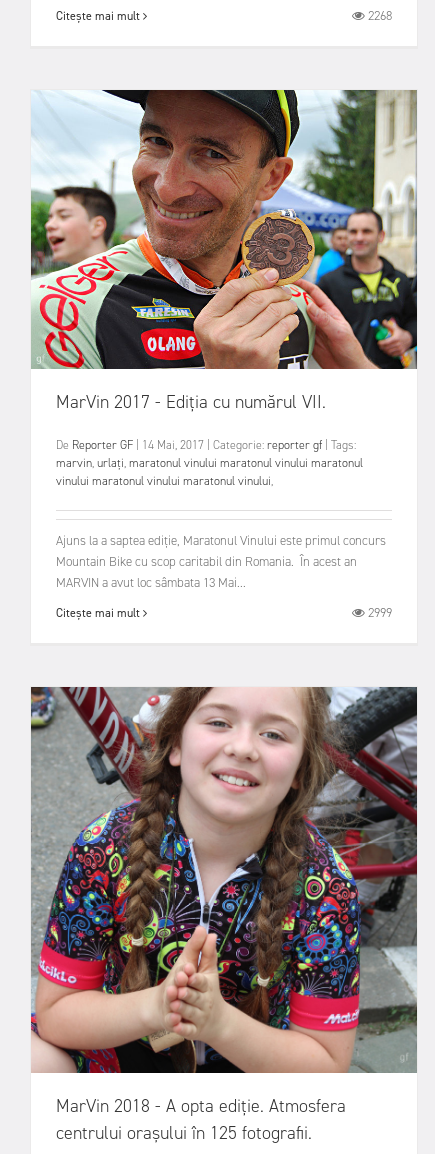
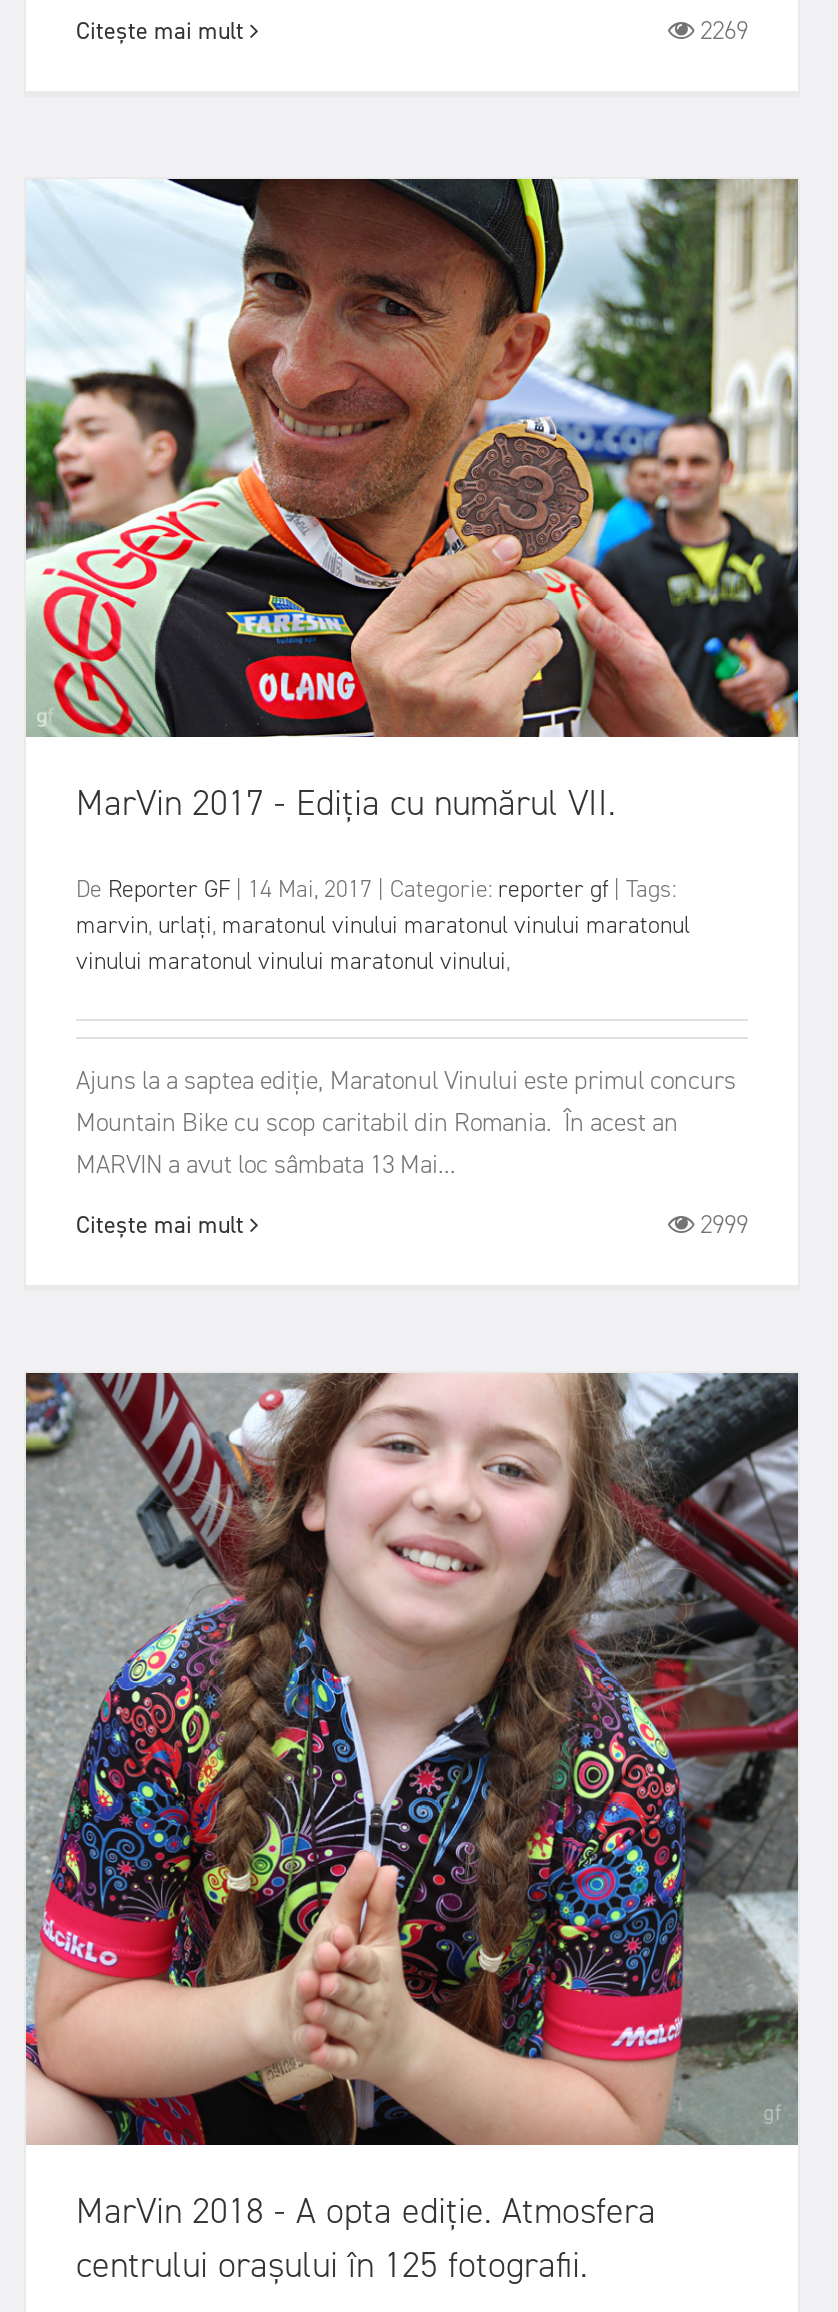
- 2268
+ 2269
